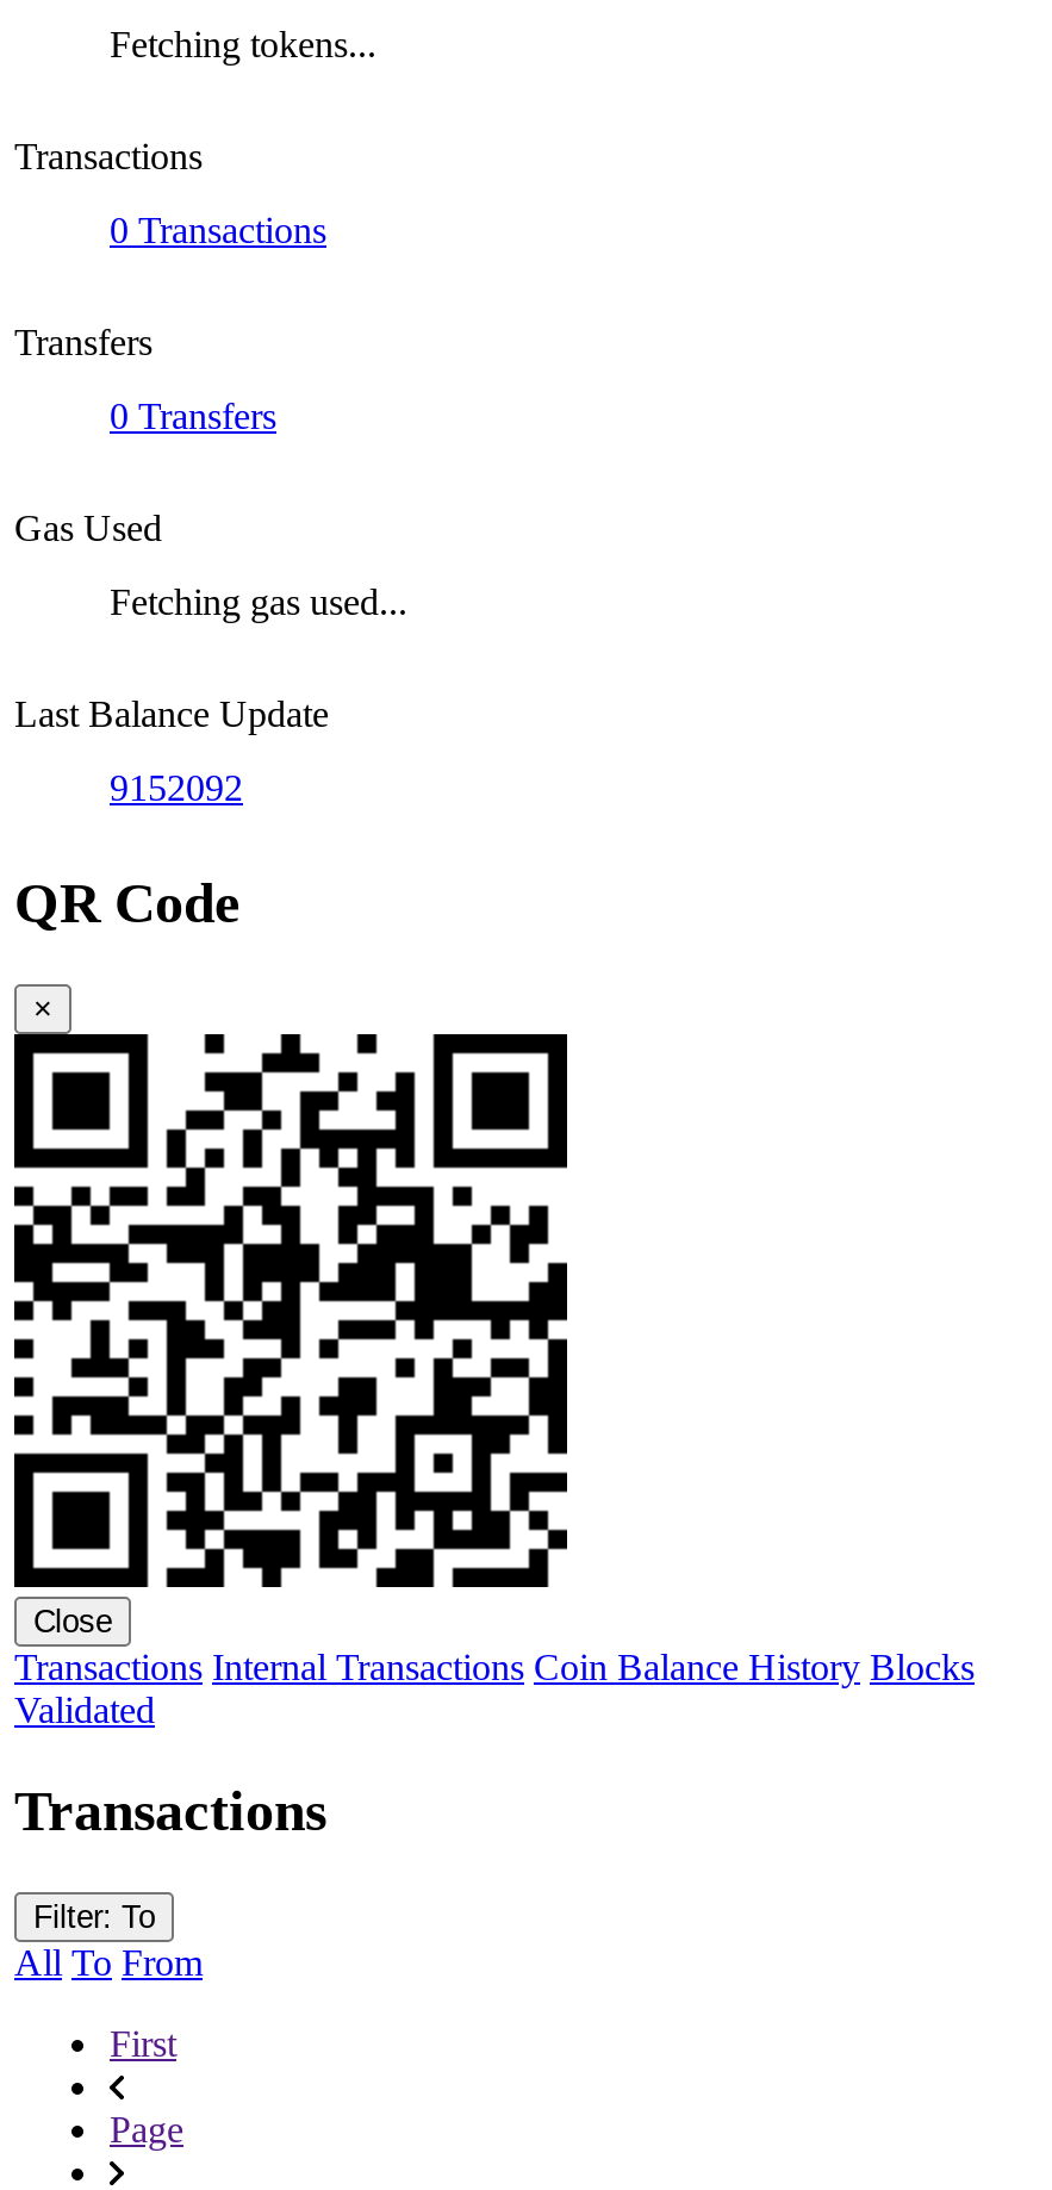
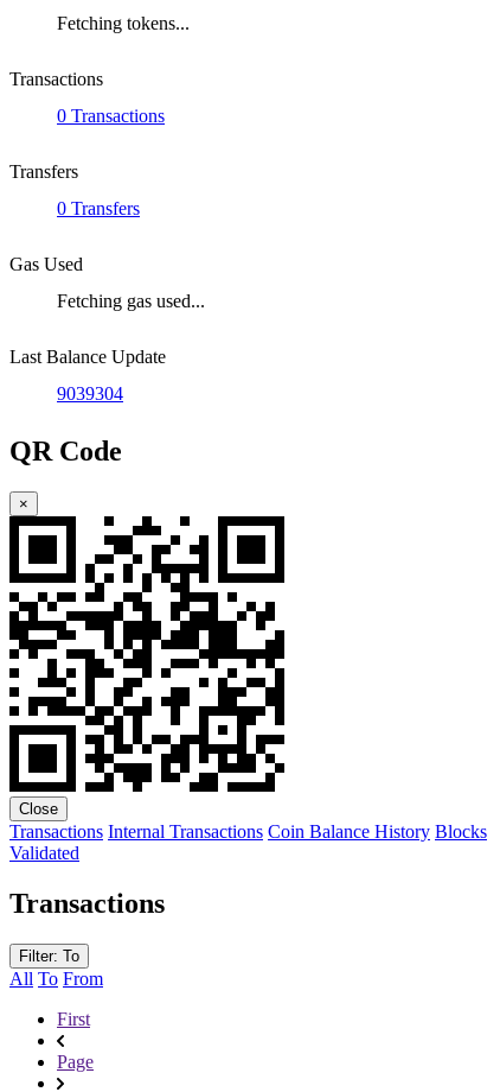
- 9152092
+ 9039304
